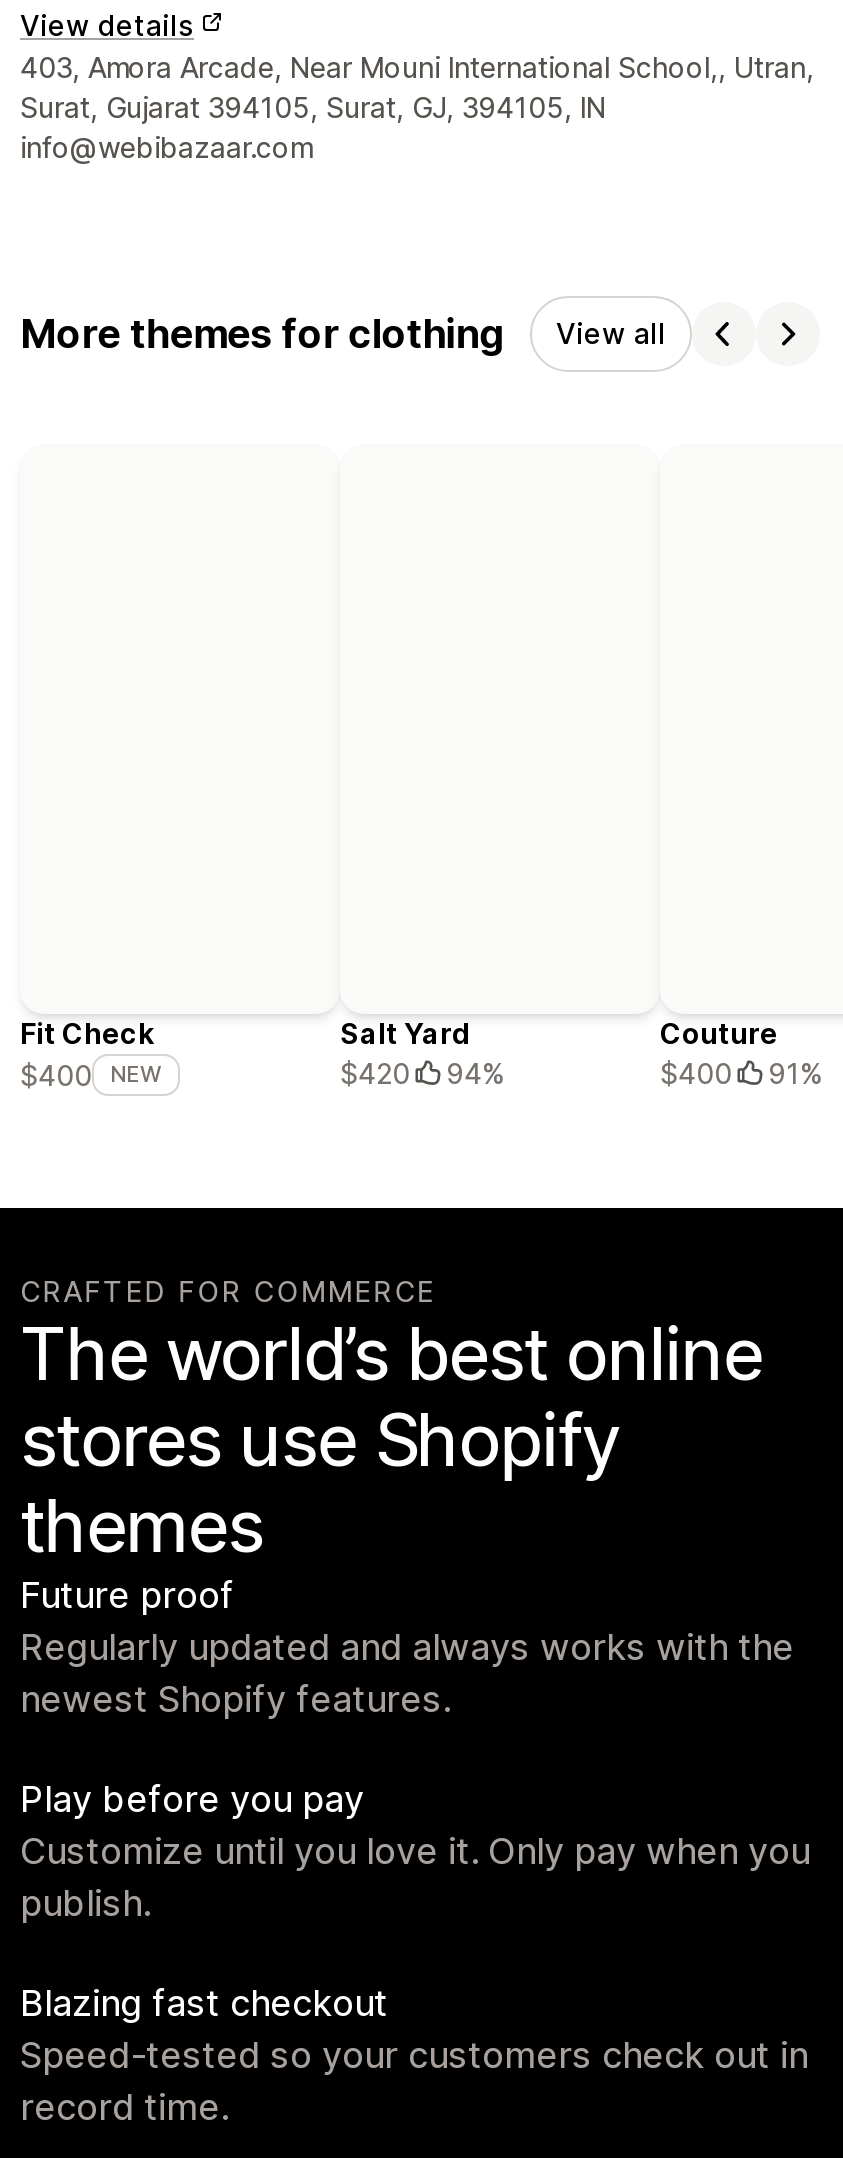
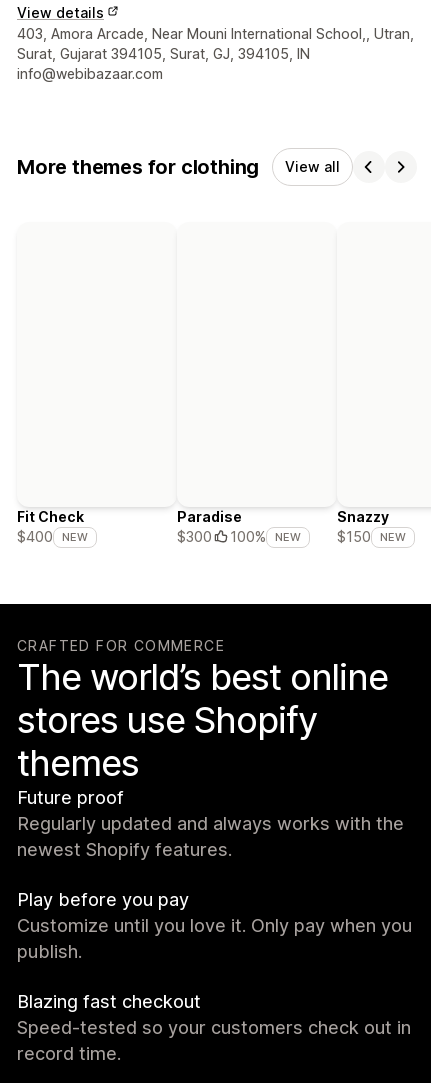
- Salt Yard
- $420
- 94%
+ Paradise
+ $300
+ 100%
+ NEW

- Couture
- $400
- 91%
+ Snazzy
+ $150
+ NEW
